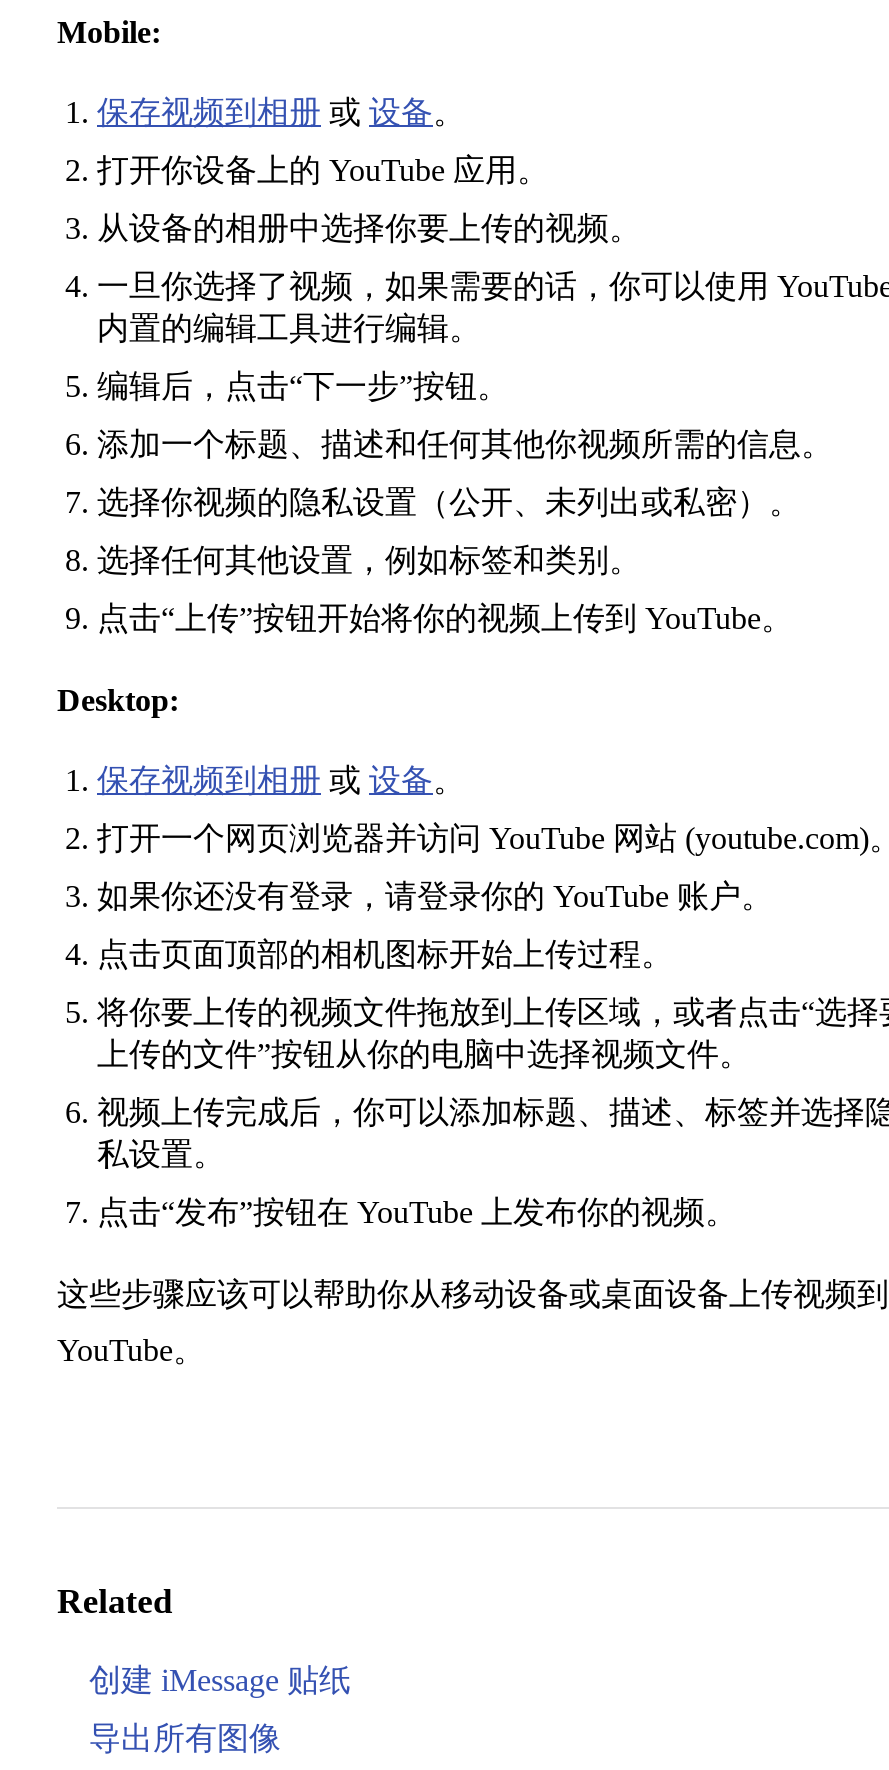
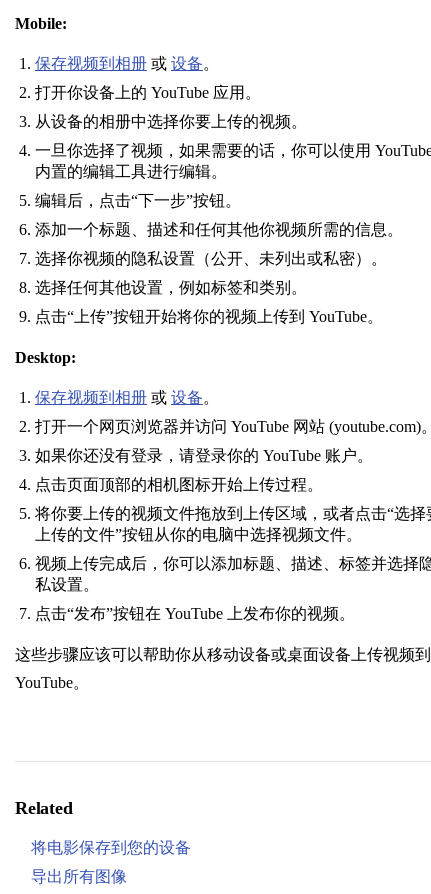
- 创建 iMessage 贴纸
+ 将电影保存到您的设备
